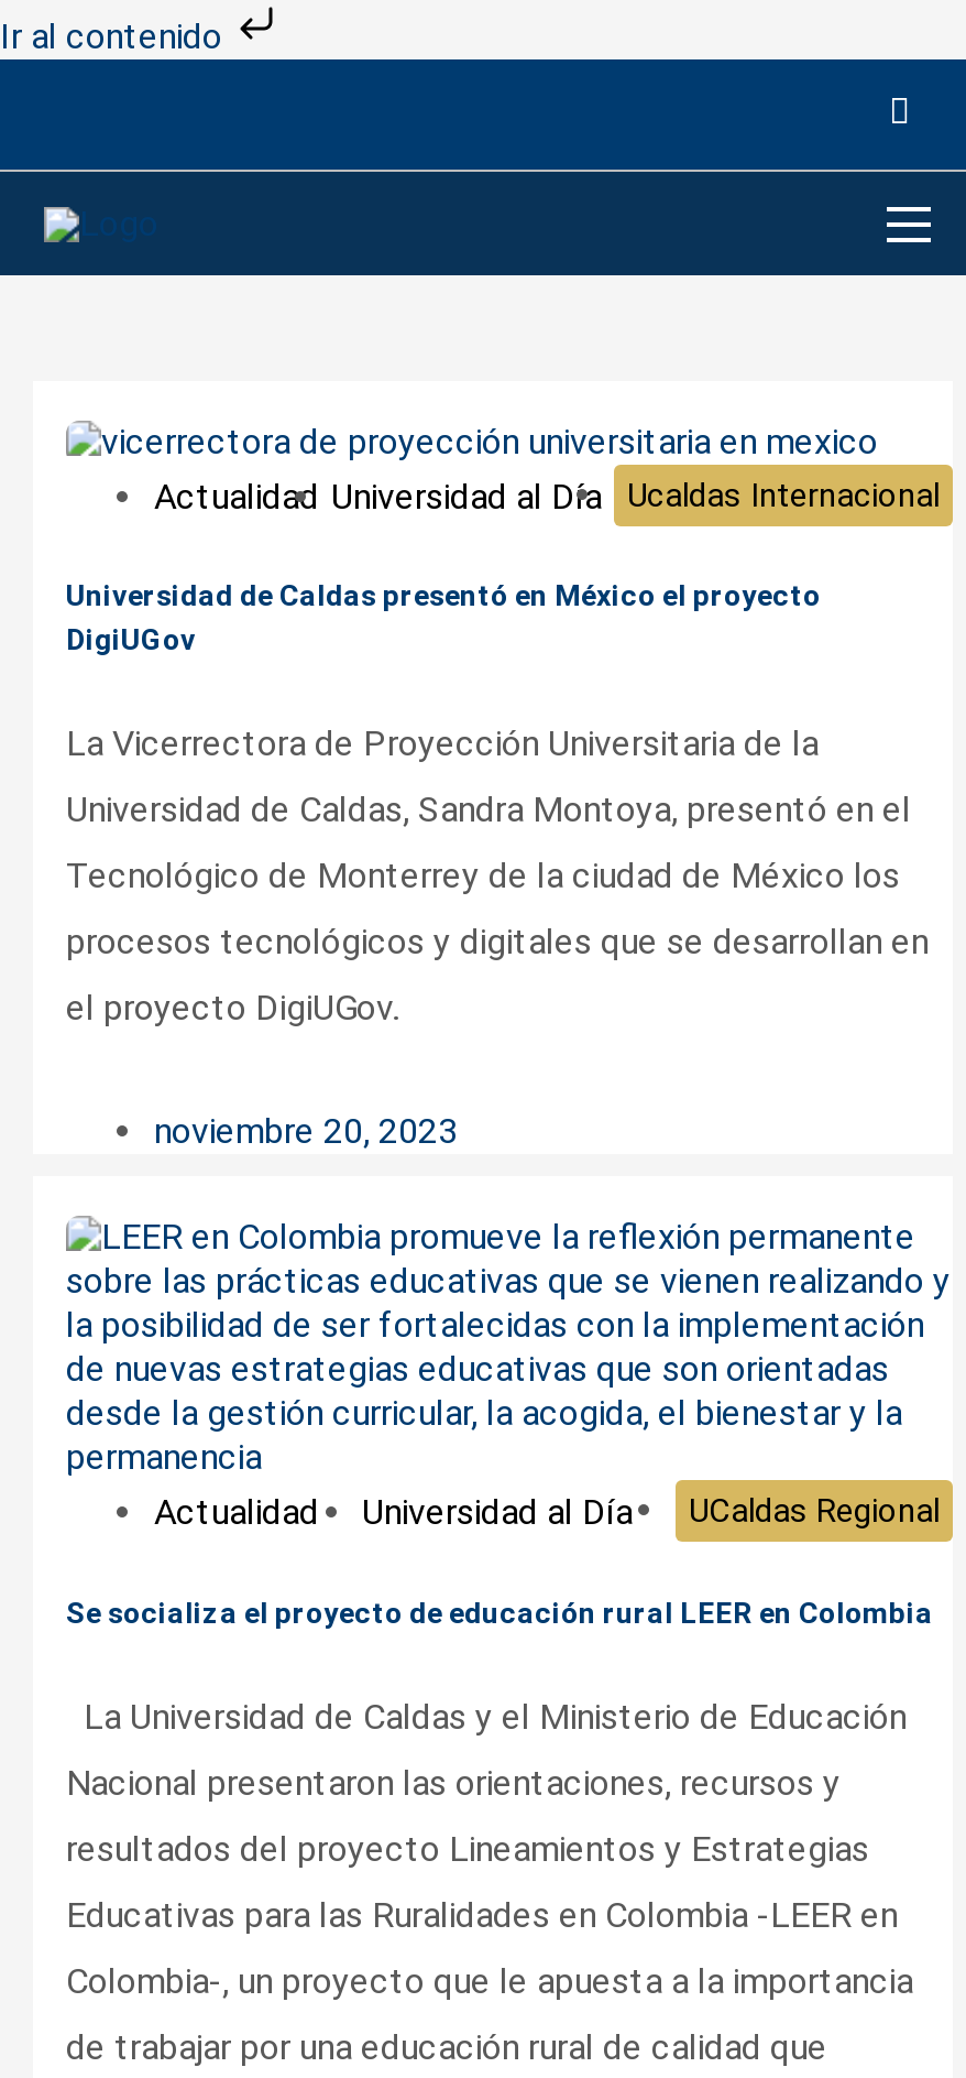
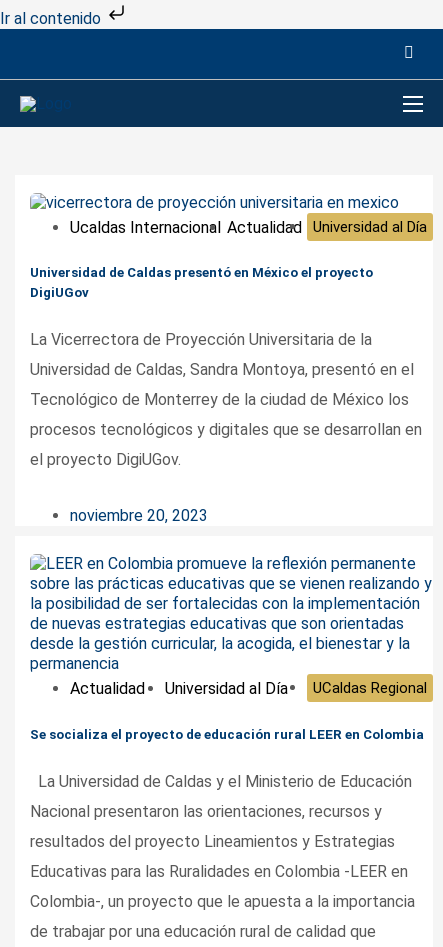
- Actualidad Universidad al Día
- Ucaldas Internacional
+ Ucaldas Internacional Actualidad
+ Universidad al Día
